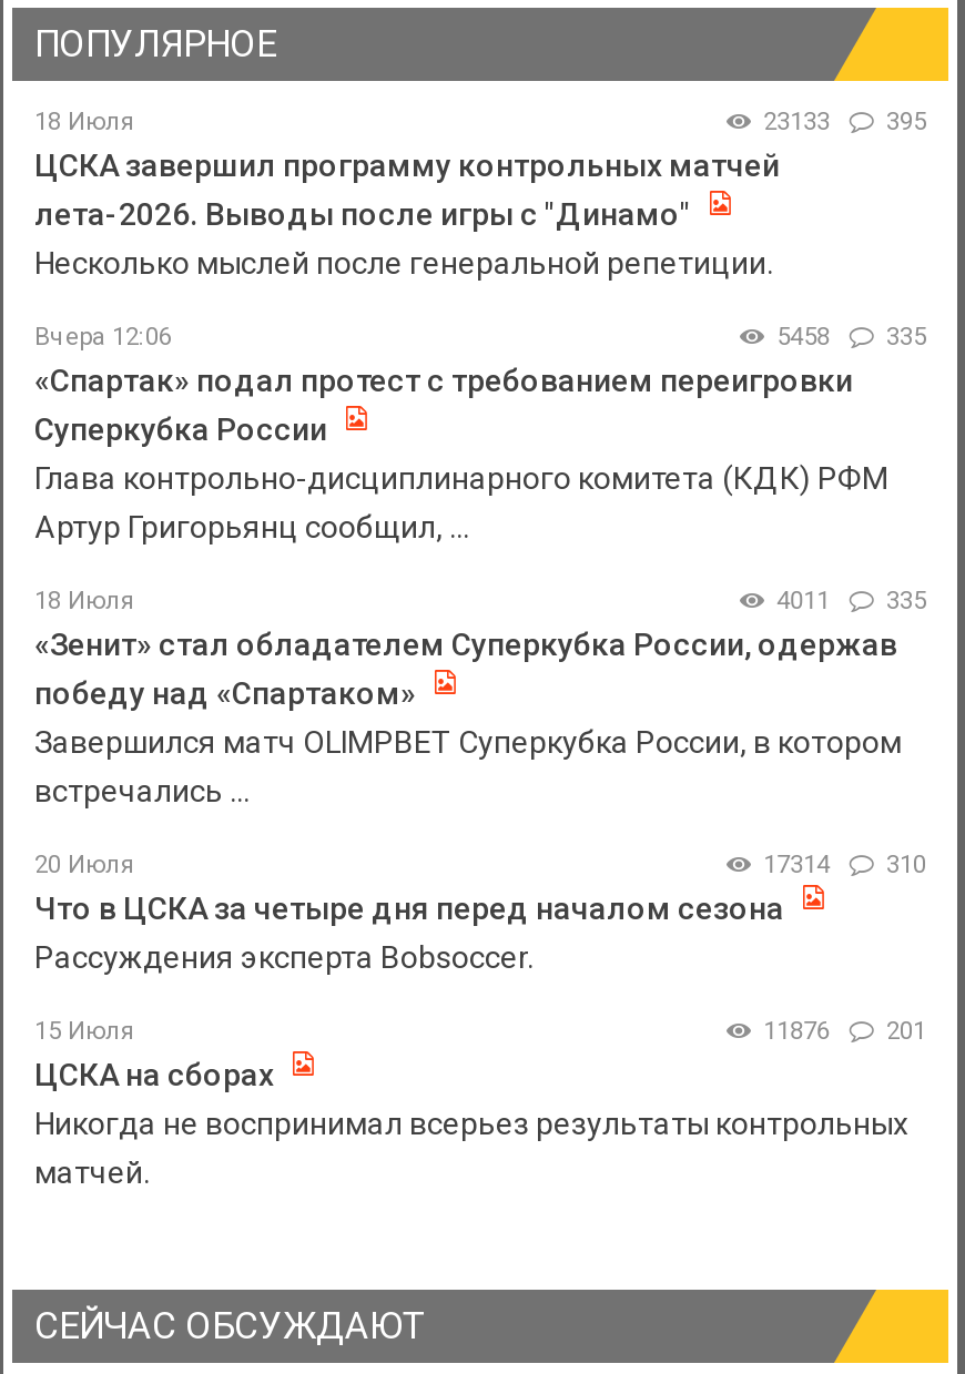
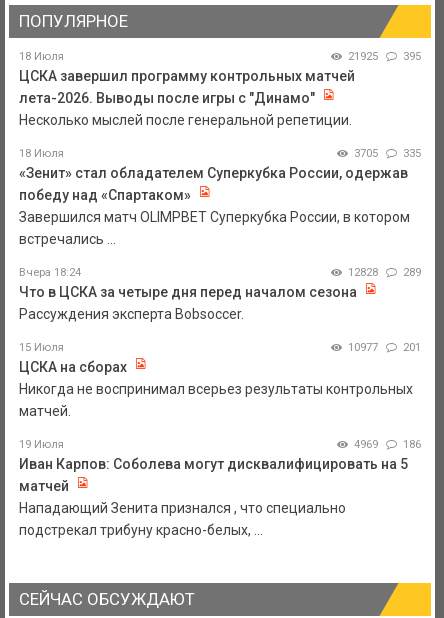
- 23133 395
+ 21925 395

- Вчера 12:06
- 5458
- 335
- «Спартак» подал протест с требованием переигровки
- Суперкубка России
- Глава контрольно-дисциплинарного комитета (КДК) РФМ
- Артур Григорьянц сообщил, ...

moved up: 18 Июля | 335 | «Зенит» стал обладателем Суперкубка России, одержав | победу над «Спартаком» | Завершился матч OLIMPBET Суперкубка России, в котором | встречались ...

- 4011 335
+ 3705 335

- 20 Июля
- 17314
- 310
+ Вчера 18:24
+ 12828
+ 289

moved up: Что в ЦСКА за четыре дня перед началом сезона | Рассуждения эксперта Bobsoccer. | 15 Июля | 201 | ЦСКА на сборах | Никогда не воспринимал всерьез результаты контрольных | матчей.

- 11876 201
+ 10977 201

+ 19 Июля
+ 4969
+ 186
+ Иван Карпов: Соболева могут дисквалифицировать на 5
+ матчей
+ Нападающий Зенита признался , что специально
+ подстрекал трибуну красно-белых, ...
